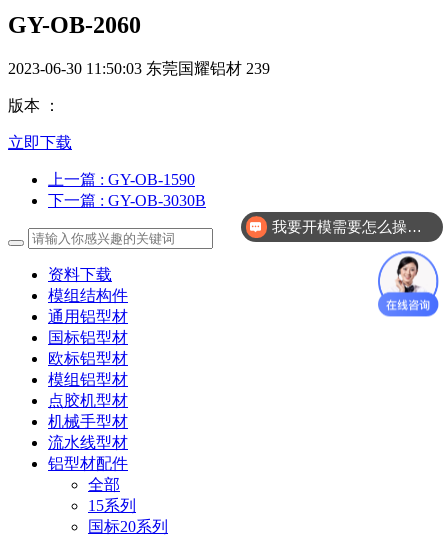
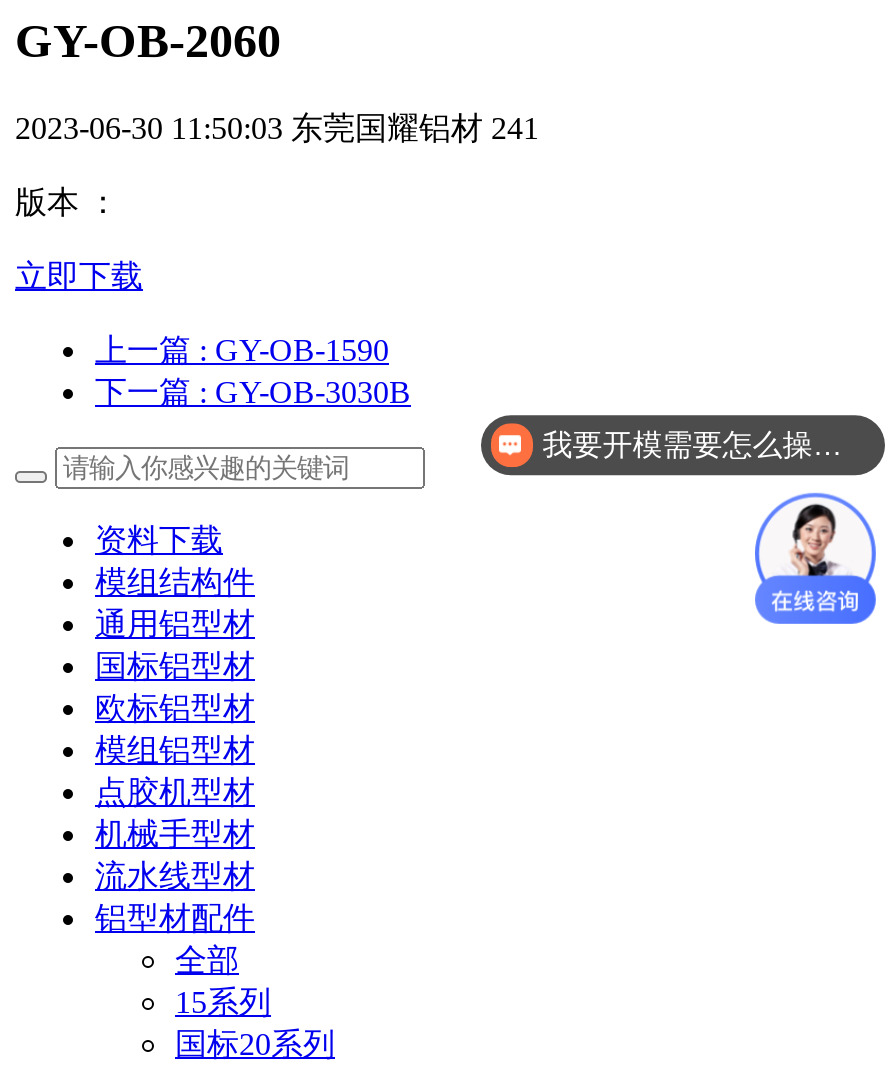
- 2023-06-30 11:50:03 东莞国耀铝材 239
+ 2023-06-30 11:50:03 东莞国耀铝材 241
